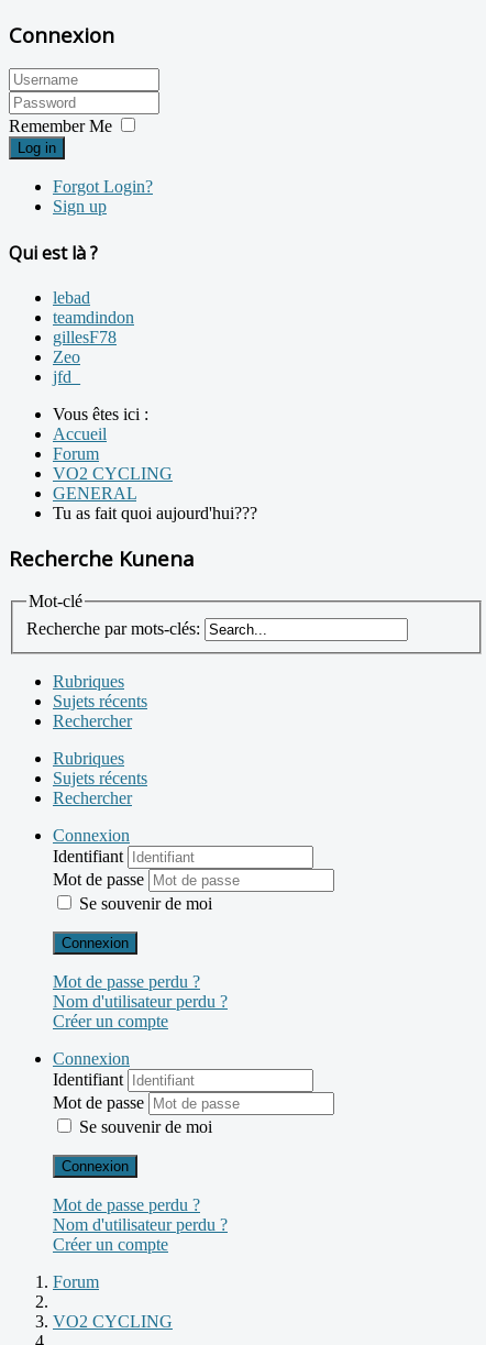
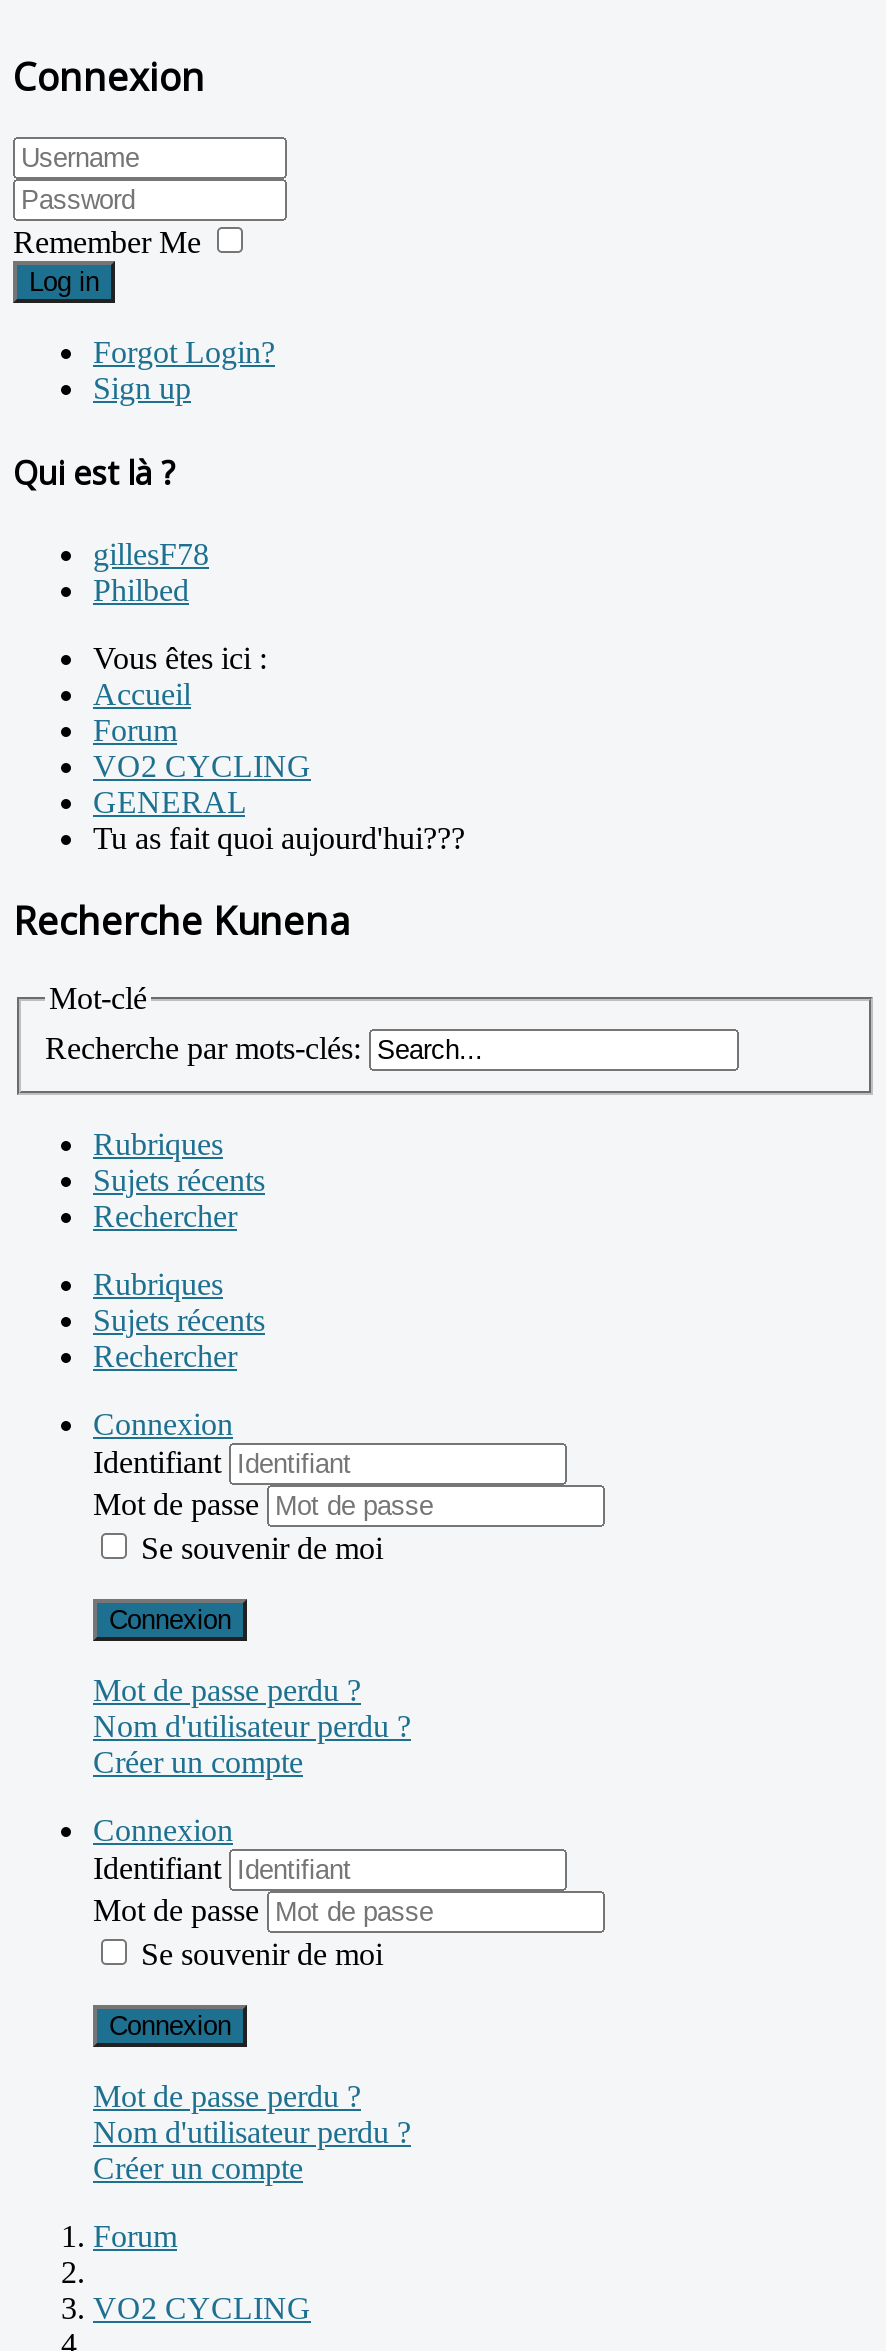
- lebad
- teamdindon

- Zeo
- jfd_
+ Philbed
